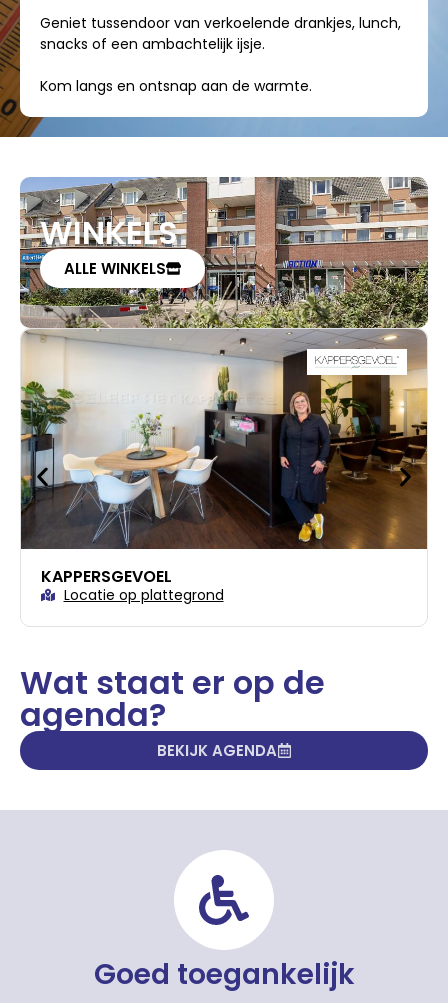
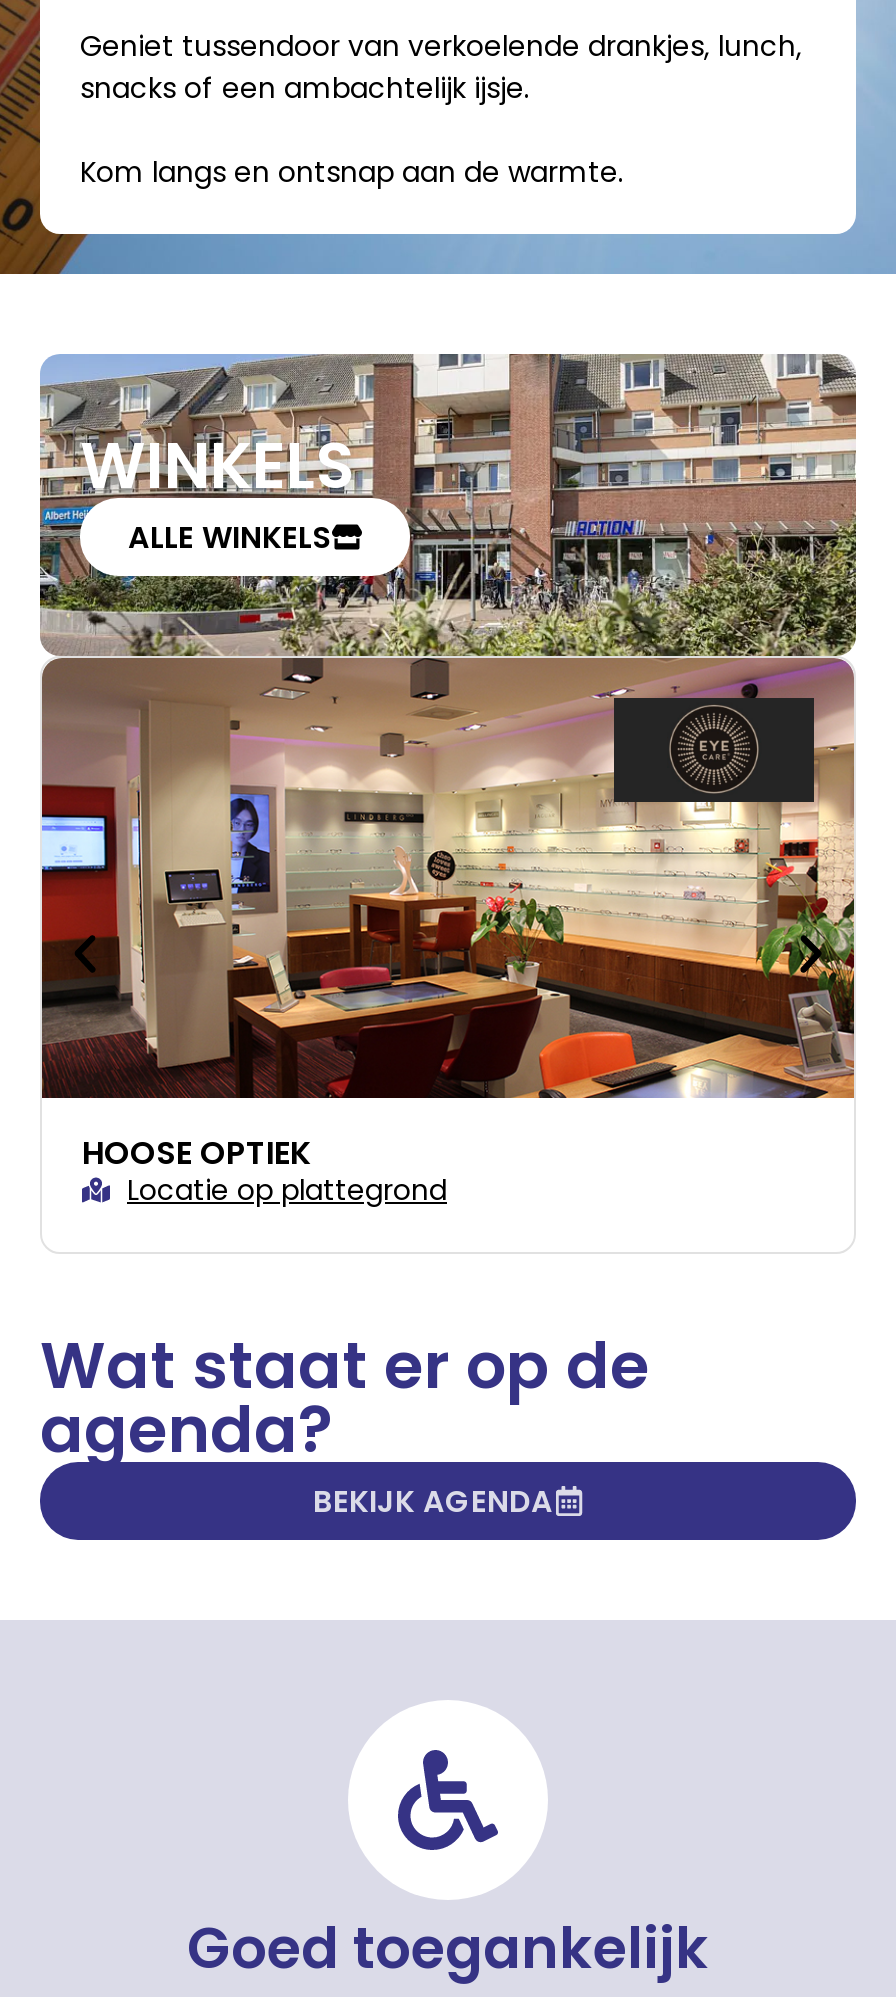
- [image]
- KAPPERSGEVOEL
+ [image]
+ HOOSE OPTIEK
